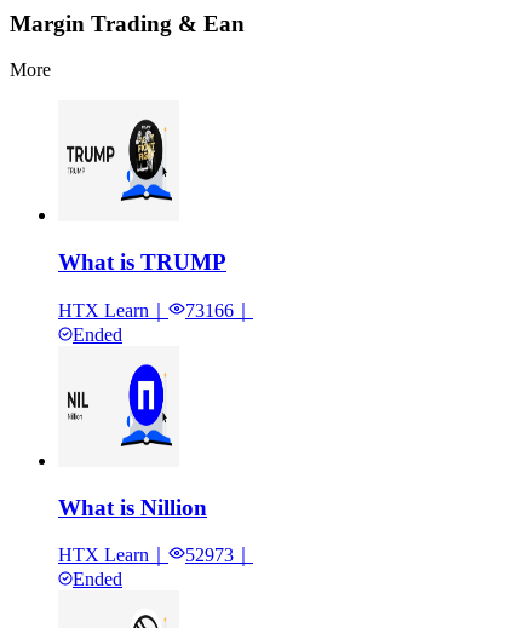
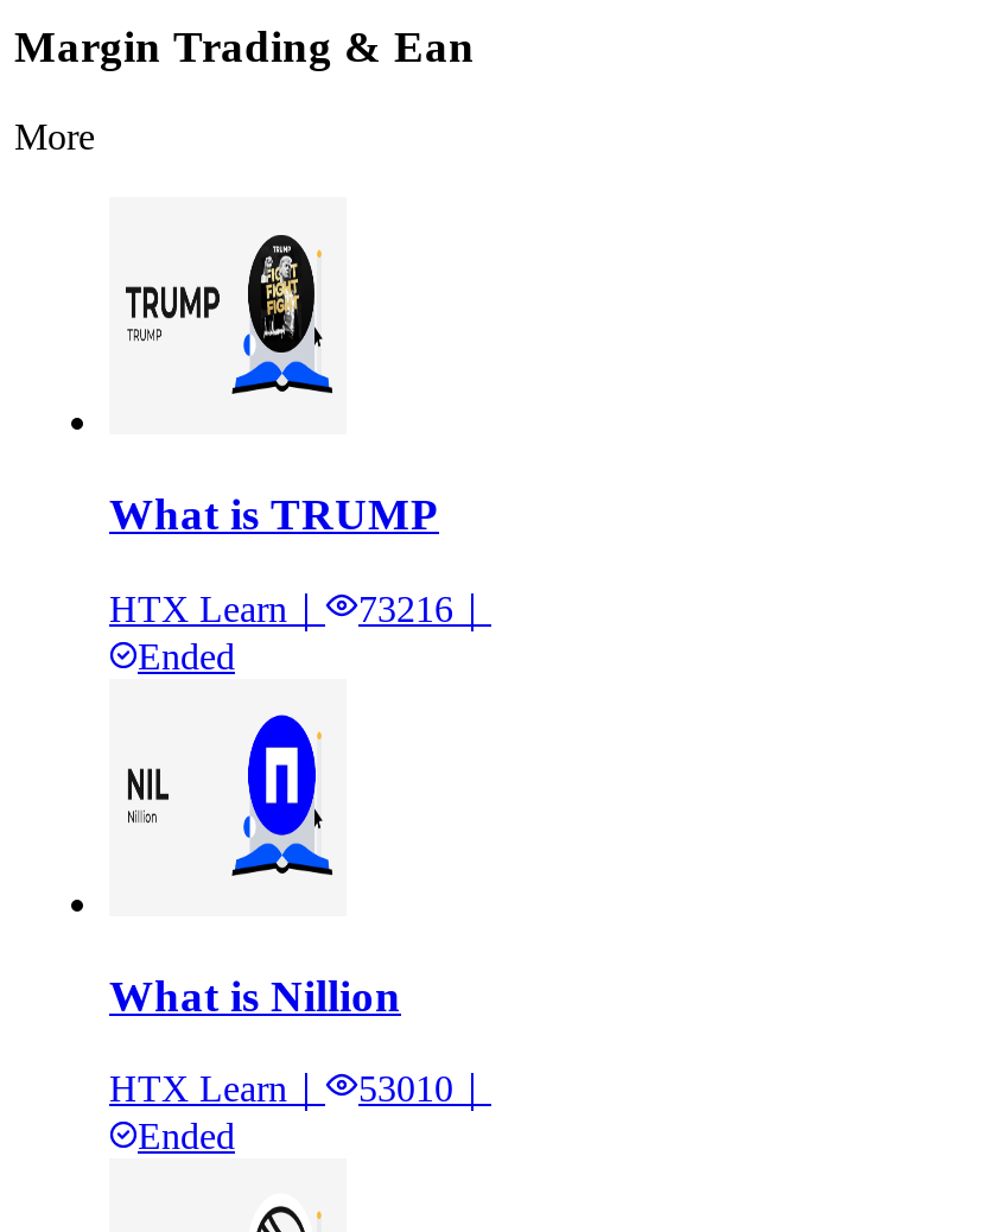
- HTX Learn｜ 73166｜
+ HTX Learn｜ 73216｜

- HTX Learn｜ 52973｜
+ HTX Learn｜ 53010｜
